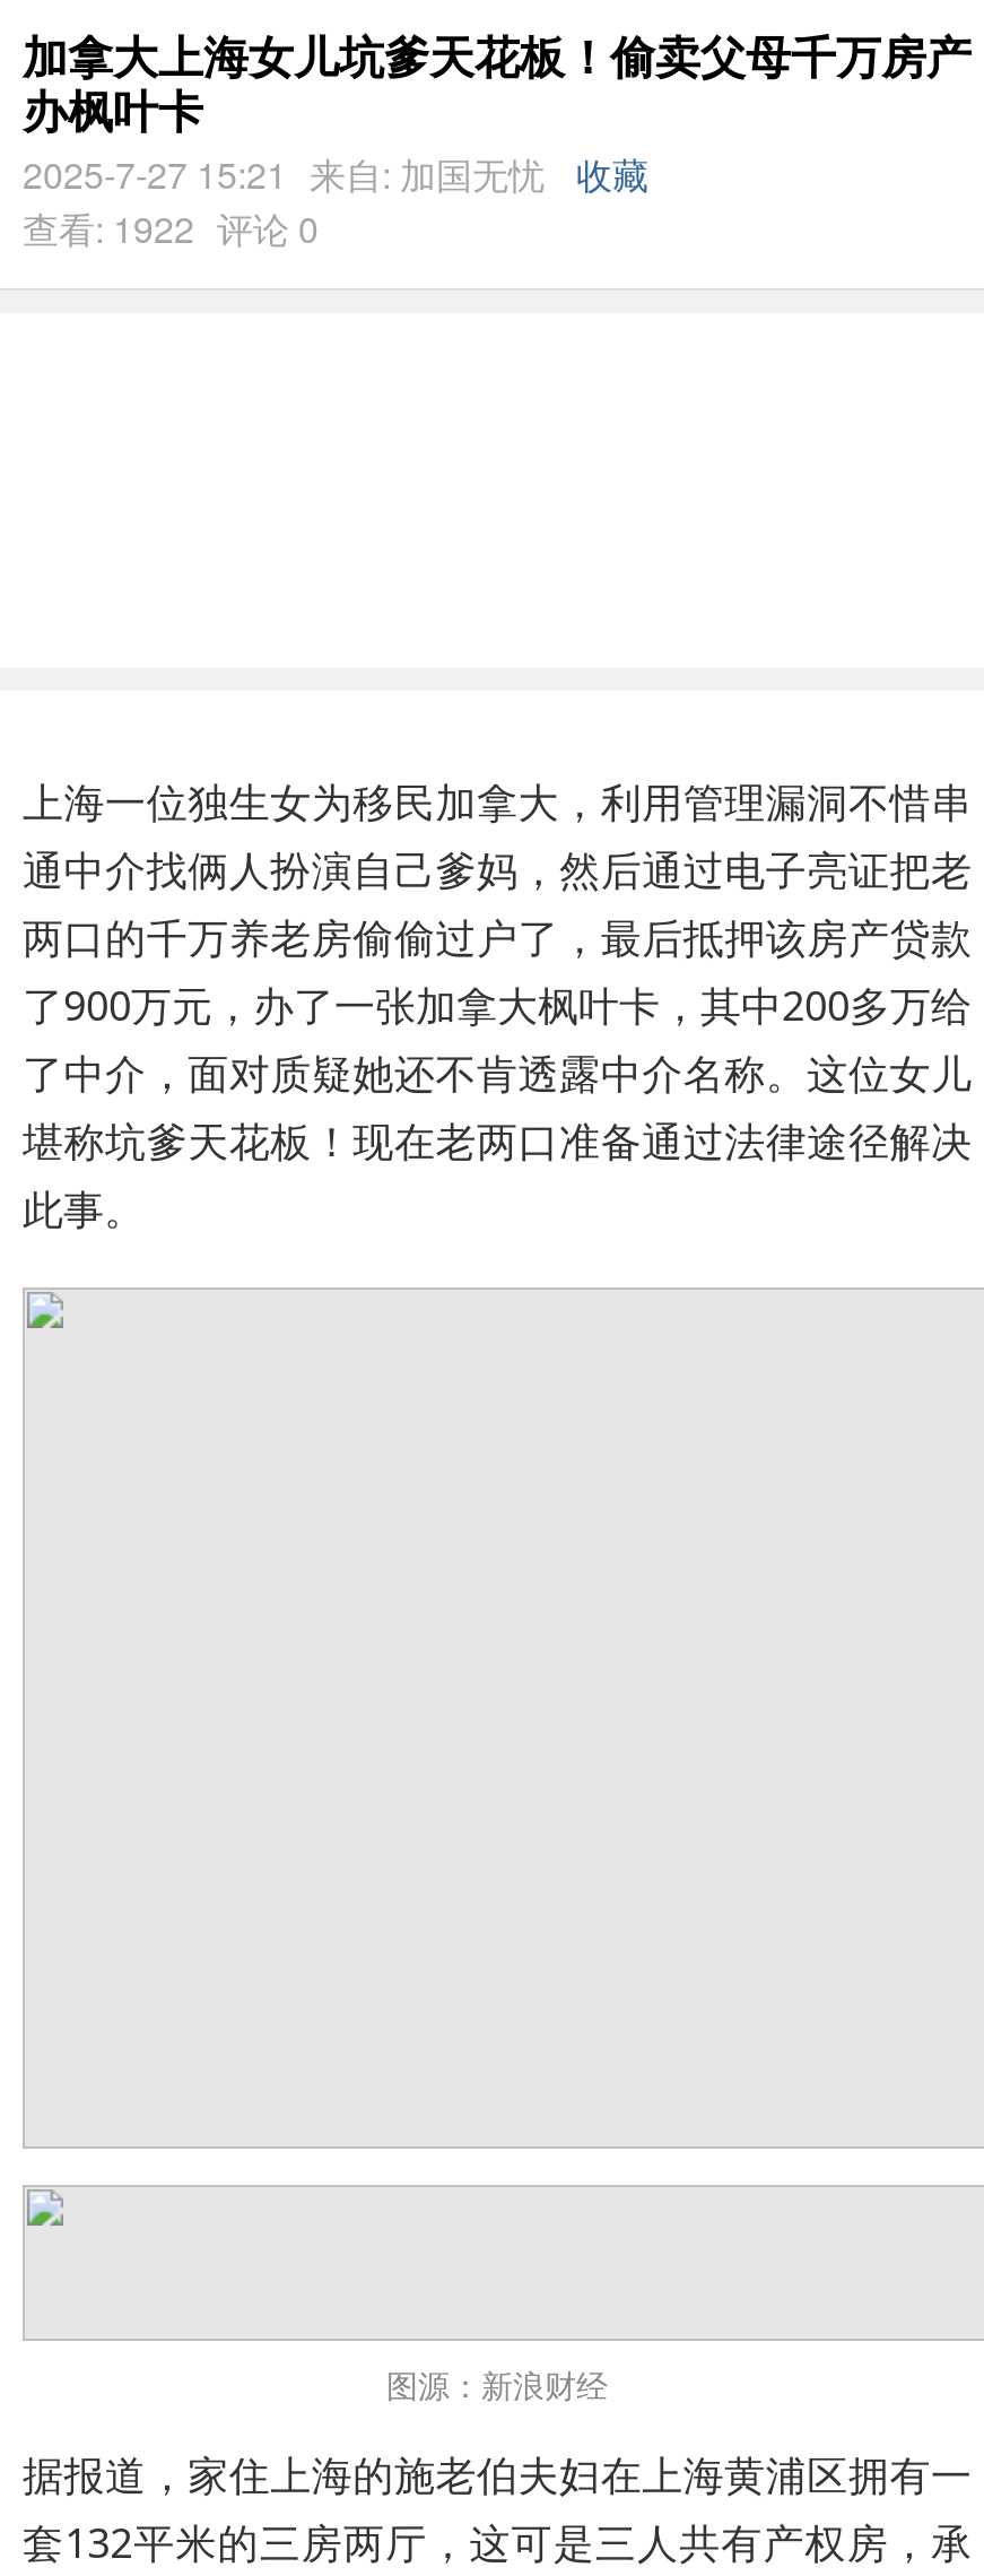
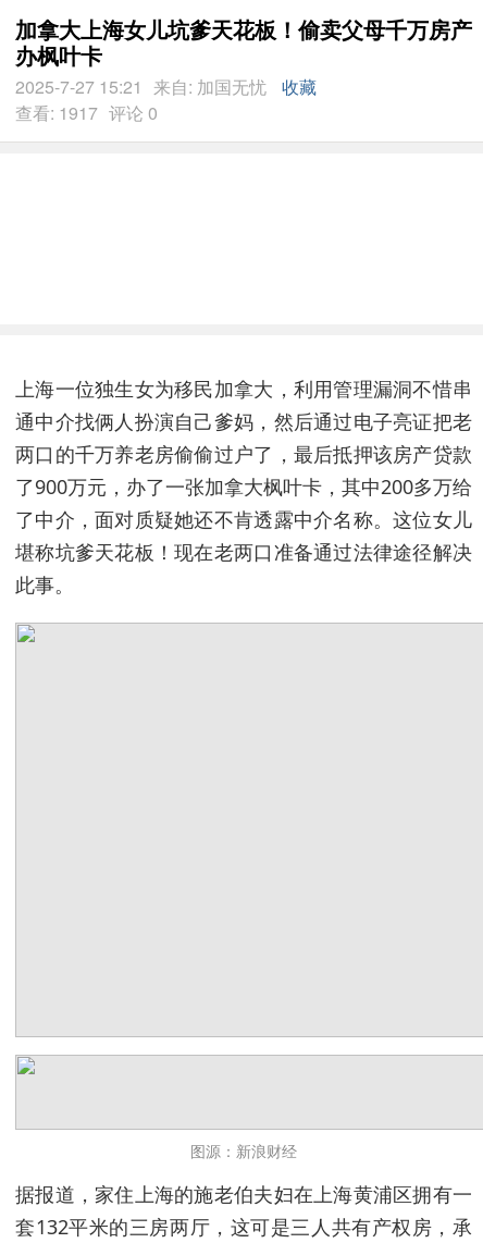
- 查看: 1922 评论 0
+ 查看: 1917 评论 0
